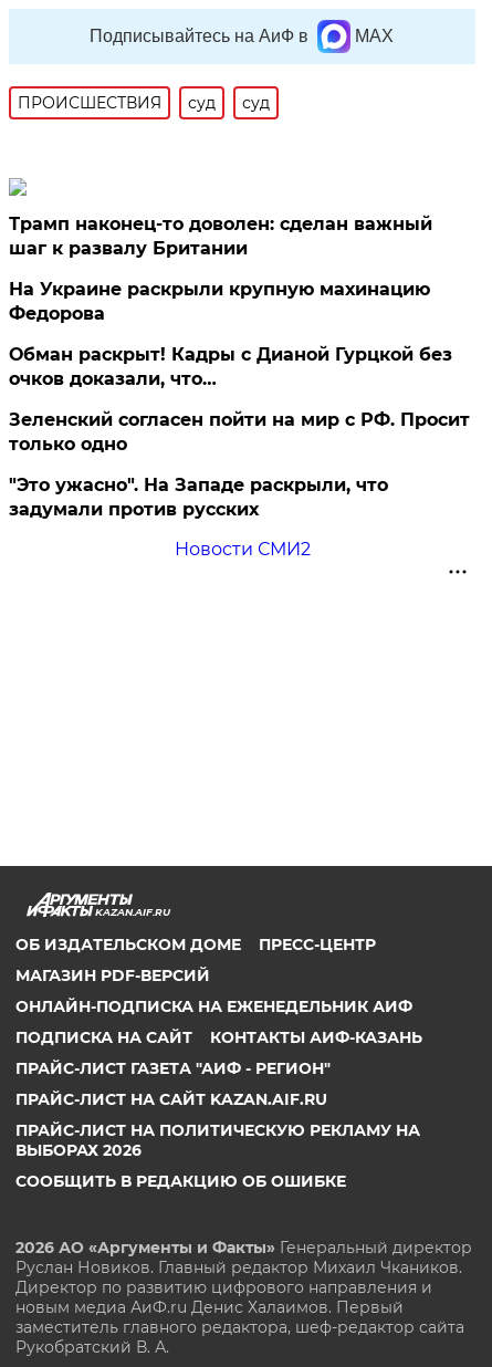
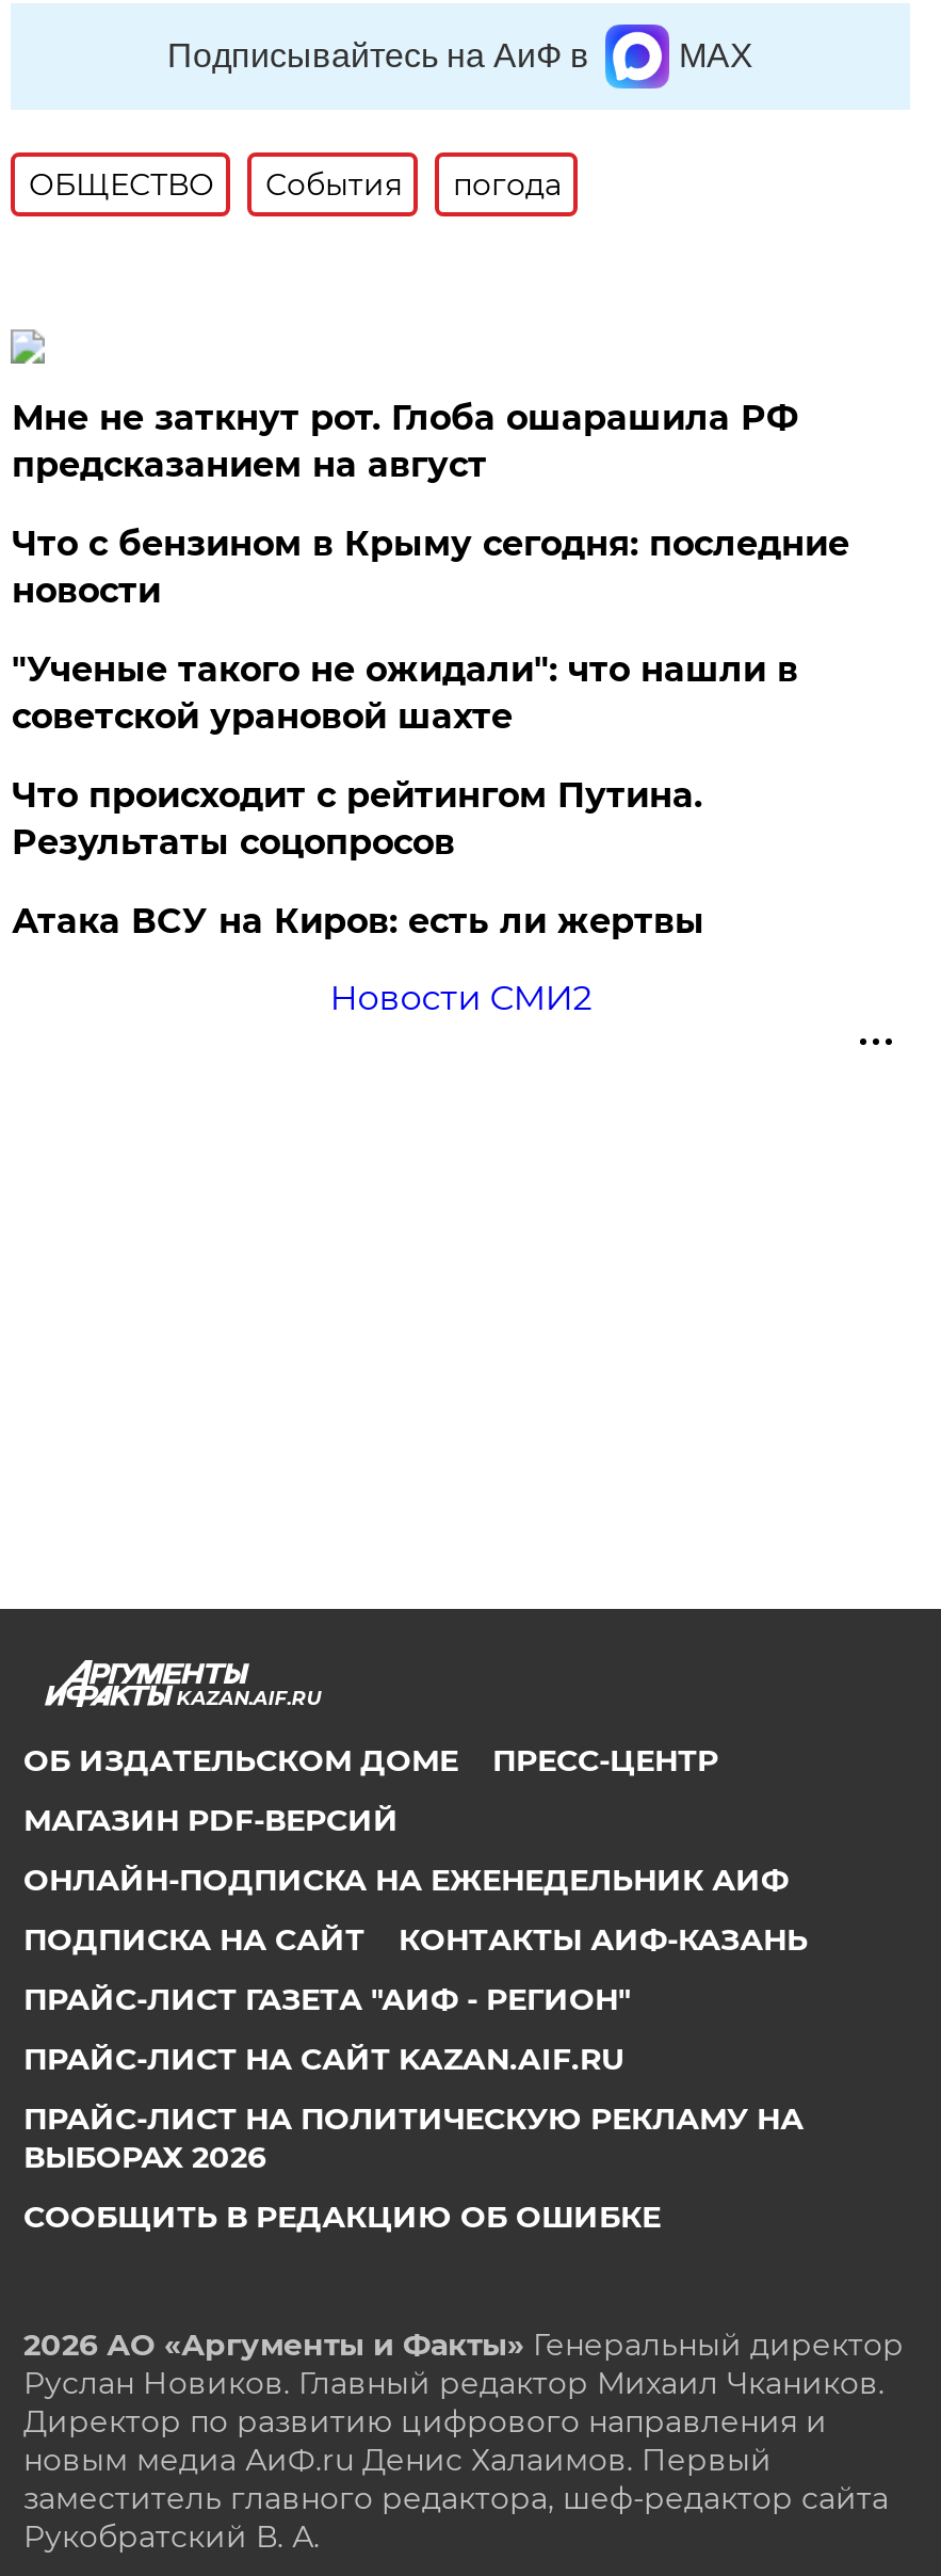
- ПРОИСШЕСТВИЯ
- суд
- суд
+ ОБЩЕСТВО
+ События
+ погода

- Трамп наконец-то доволен: сделан важный
- шаг к развалу Британии
+ Мне не заткнут рот. Глоба ошарашила РФ
+ предсказанием на август

- На Украине раскрыли крупную махинацию
- Федорова
+ Что с бензином в Крыму сегодня: последние
+ новости

- Обман раскрыт! Кадры с Дианой Гурцкой без
- очков доказали, что…
+ "Ученые такого не ожидали": что нашли в
+ советской урановой шахте

- Зеленский согласен пойти на мир с РФ. Просит
- только одно
+ Что происходит с рейтингом Путина.
+ Результаты соцопросов

- "Это ужасно". На Западе раскрыли, что
- задумали против русских
+ Атака ВСУ на Киров: есть ли жертвы
